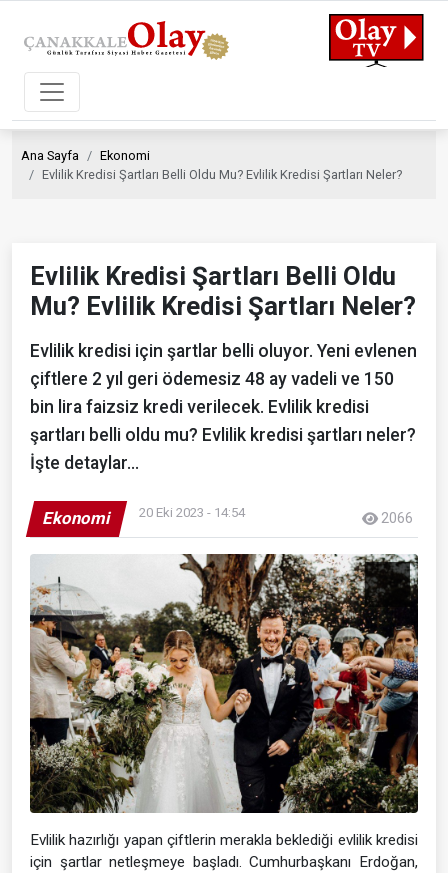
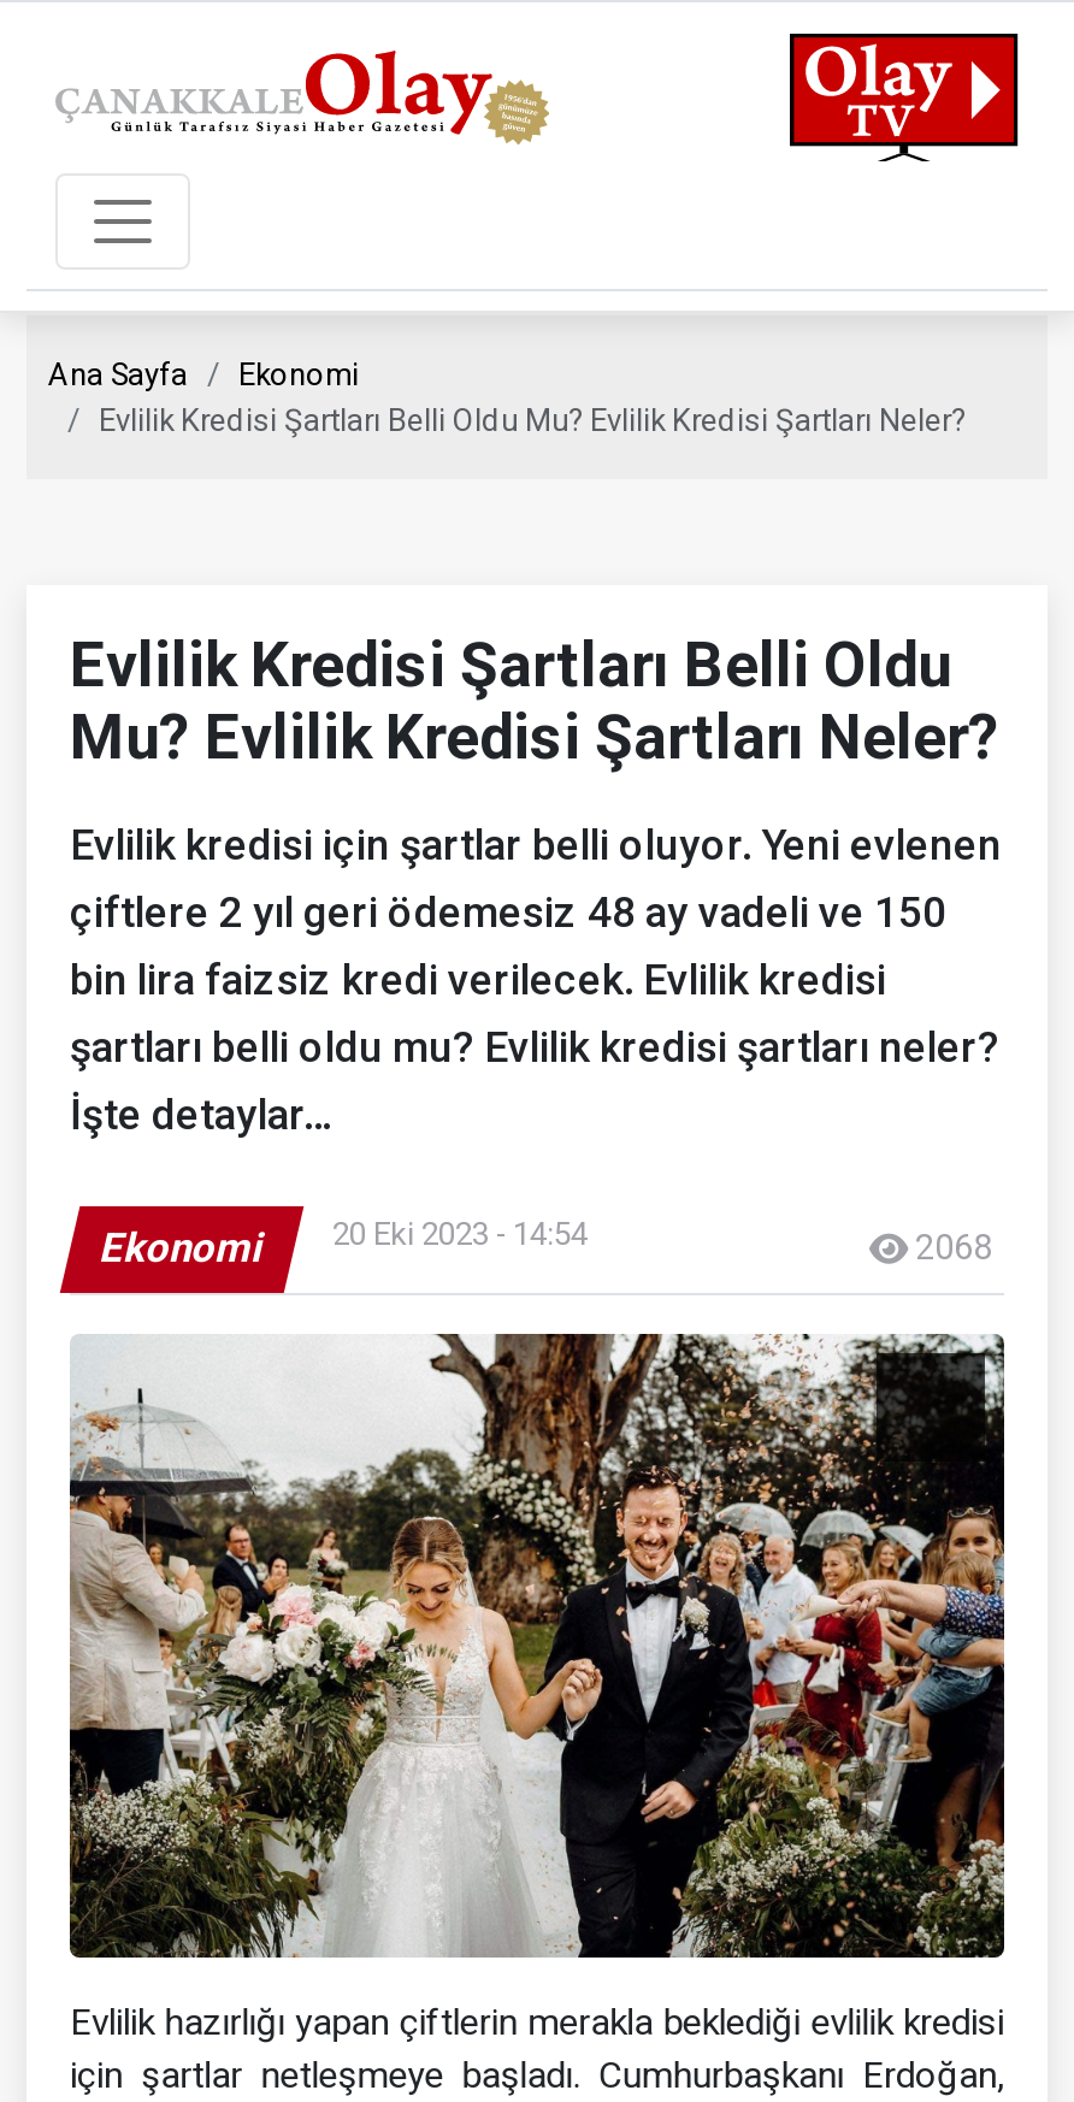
- 2066
+ 2068
